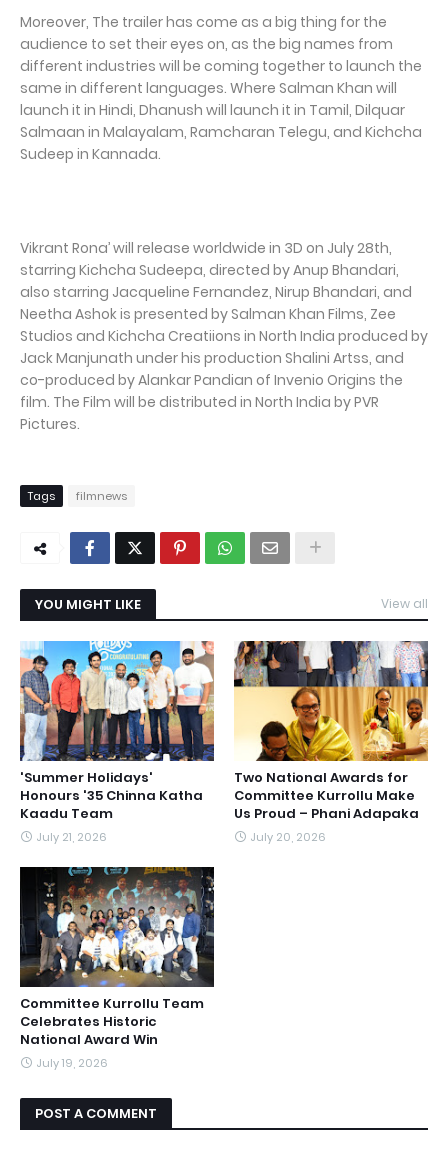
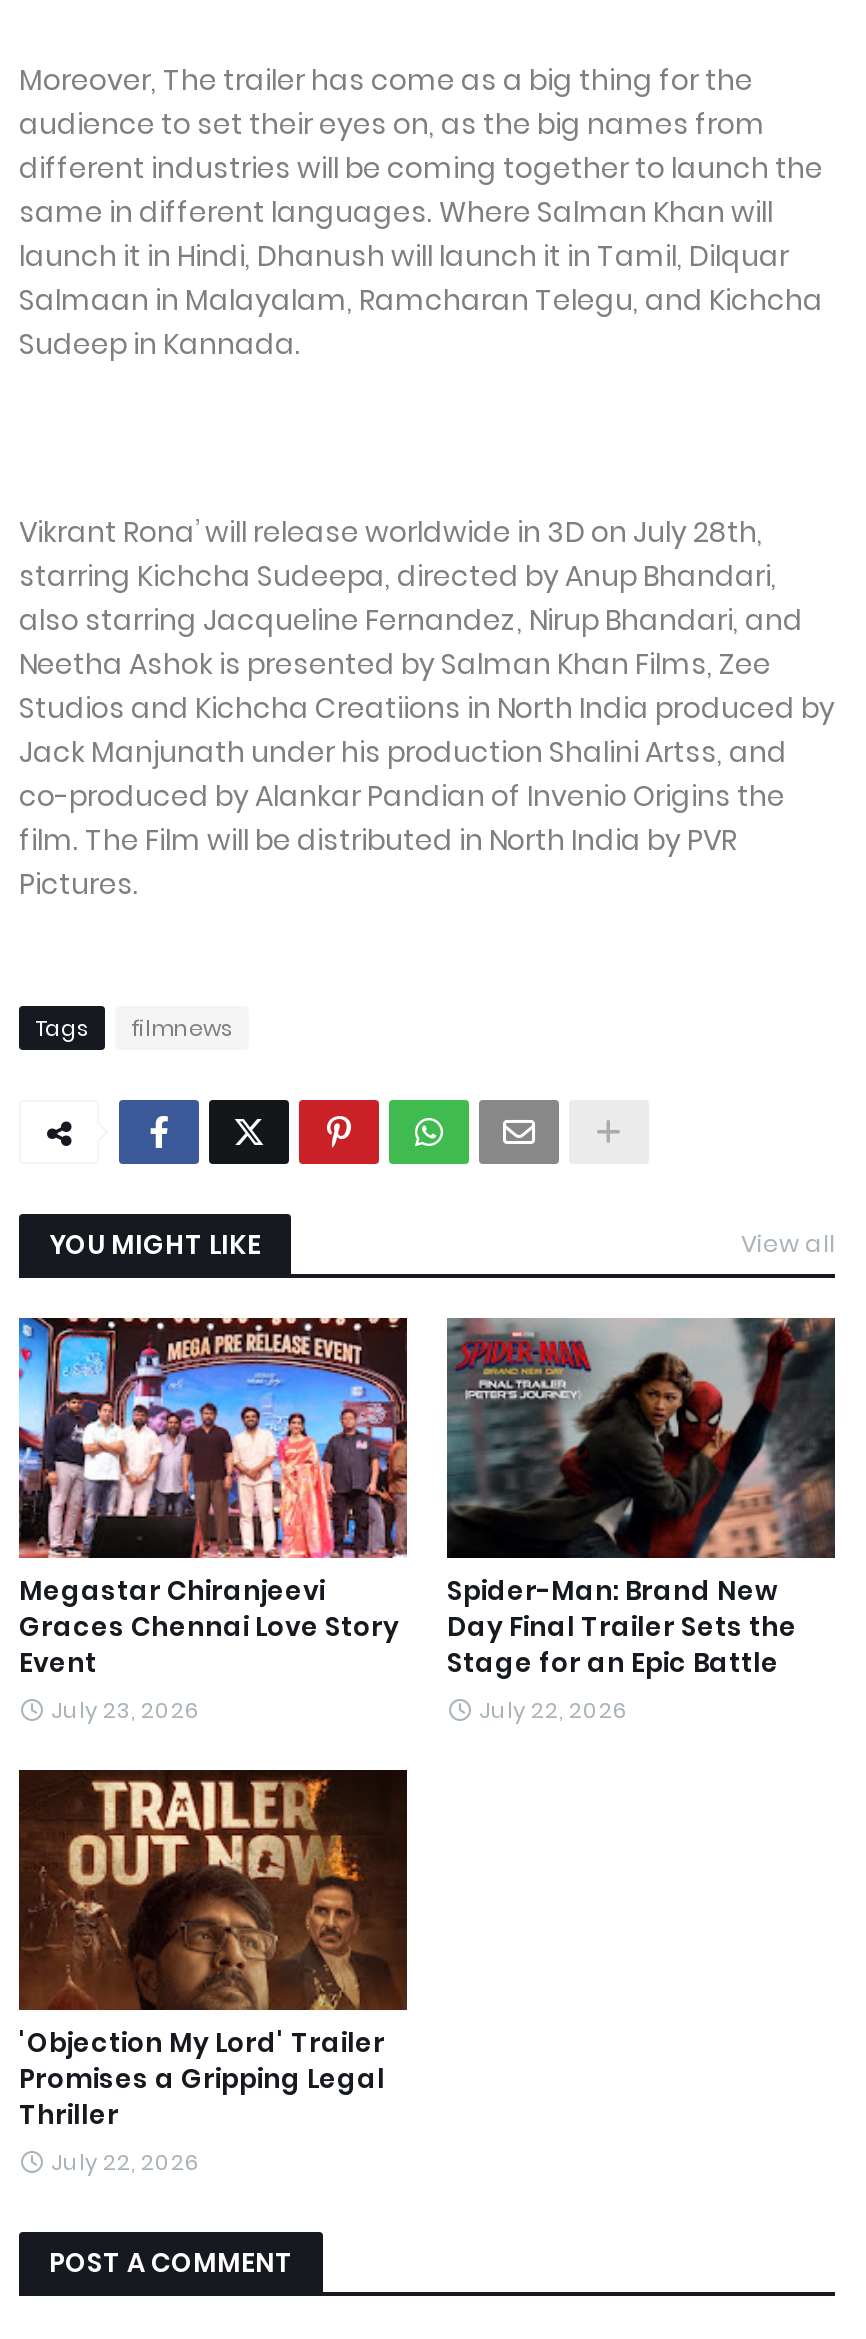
- [image]
- 'Summer Holidays'
- Honours '35 Chinna Katha
- Kaadu Team
- July 21, 2026
+ [image]
+ Megastar Chiranjeevi
+ Graces Chennai Love Story
+ Event
+ July 23, 2026

- [image]
- Two National Awards for
- Committee Kurrollu Make
- Us Proud – Phani Adapaka
- July 20, 2026
+ [image]
+ Spider-Man: Brand New
+ Day Final Trailer Sets the
+ Stage for an Epic Battle
+ July 22, 2026

- [image]
- Committee Kurrollu Team
- Celebrates Historic
- National Award Win
- July 19, 2026
+ [image]
+ 'Objection My Lord' Trailer
+ Promises a Gripping Legal
+ Thriller
+ July 22, 2026
